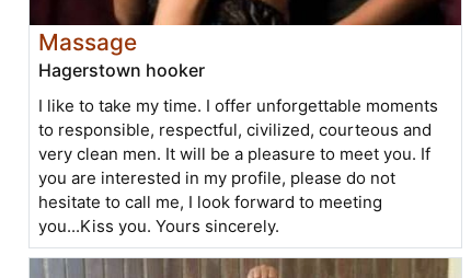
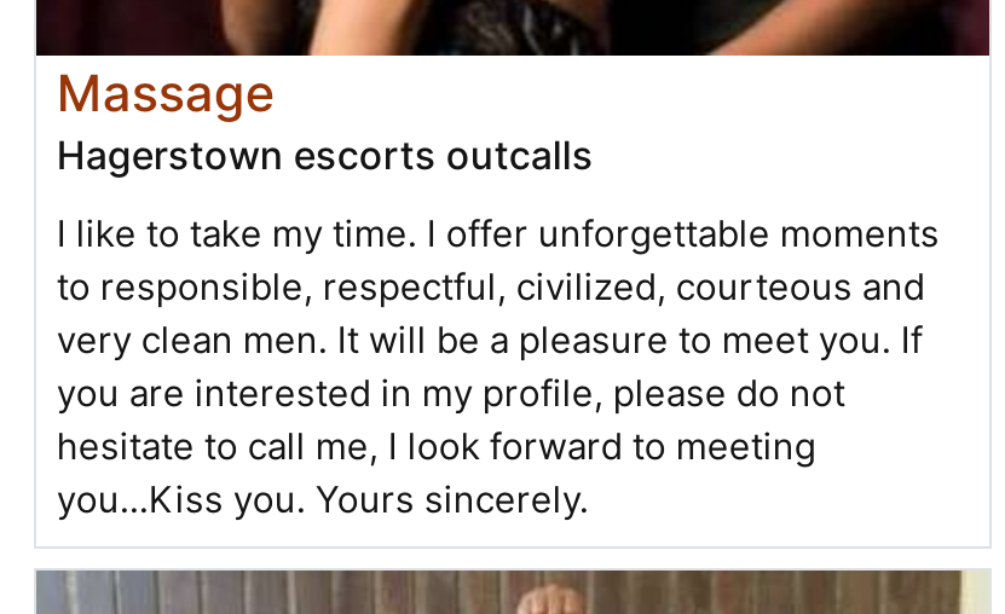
- Hagerstown hooker
+ Hagerstown escorts outcalls
